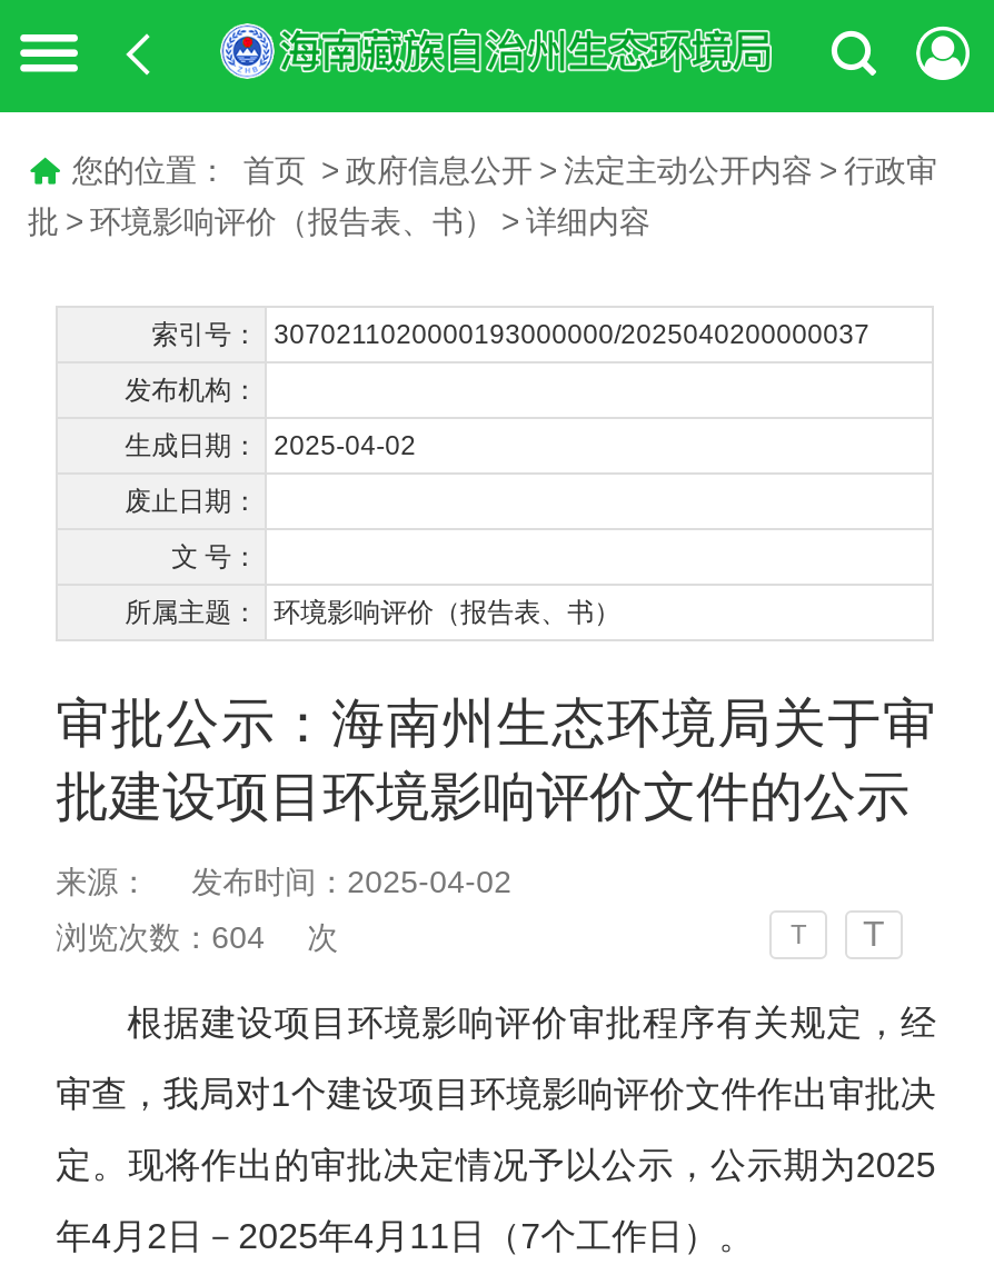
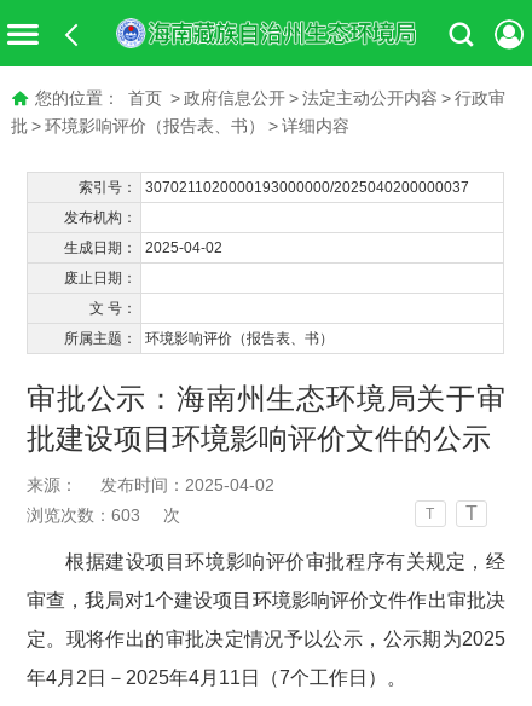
- 浏览次数：604 次
+ 浏览次数：603 次
